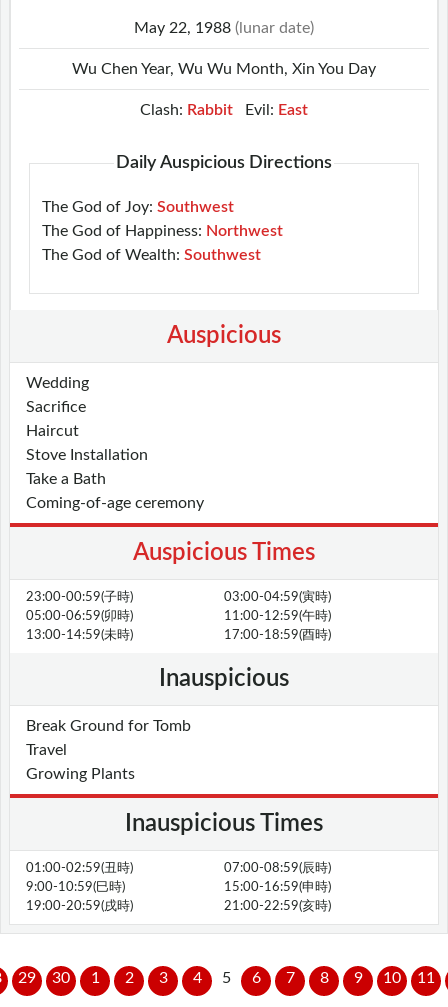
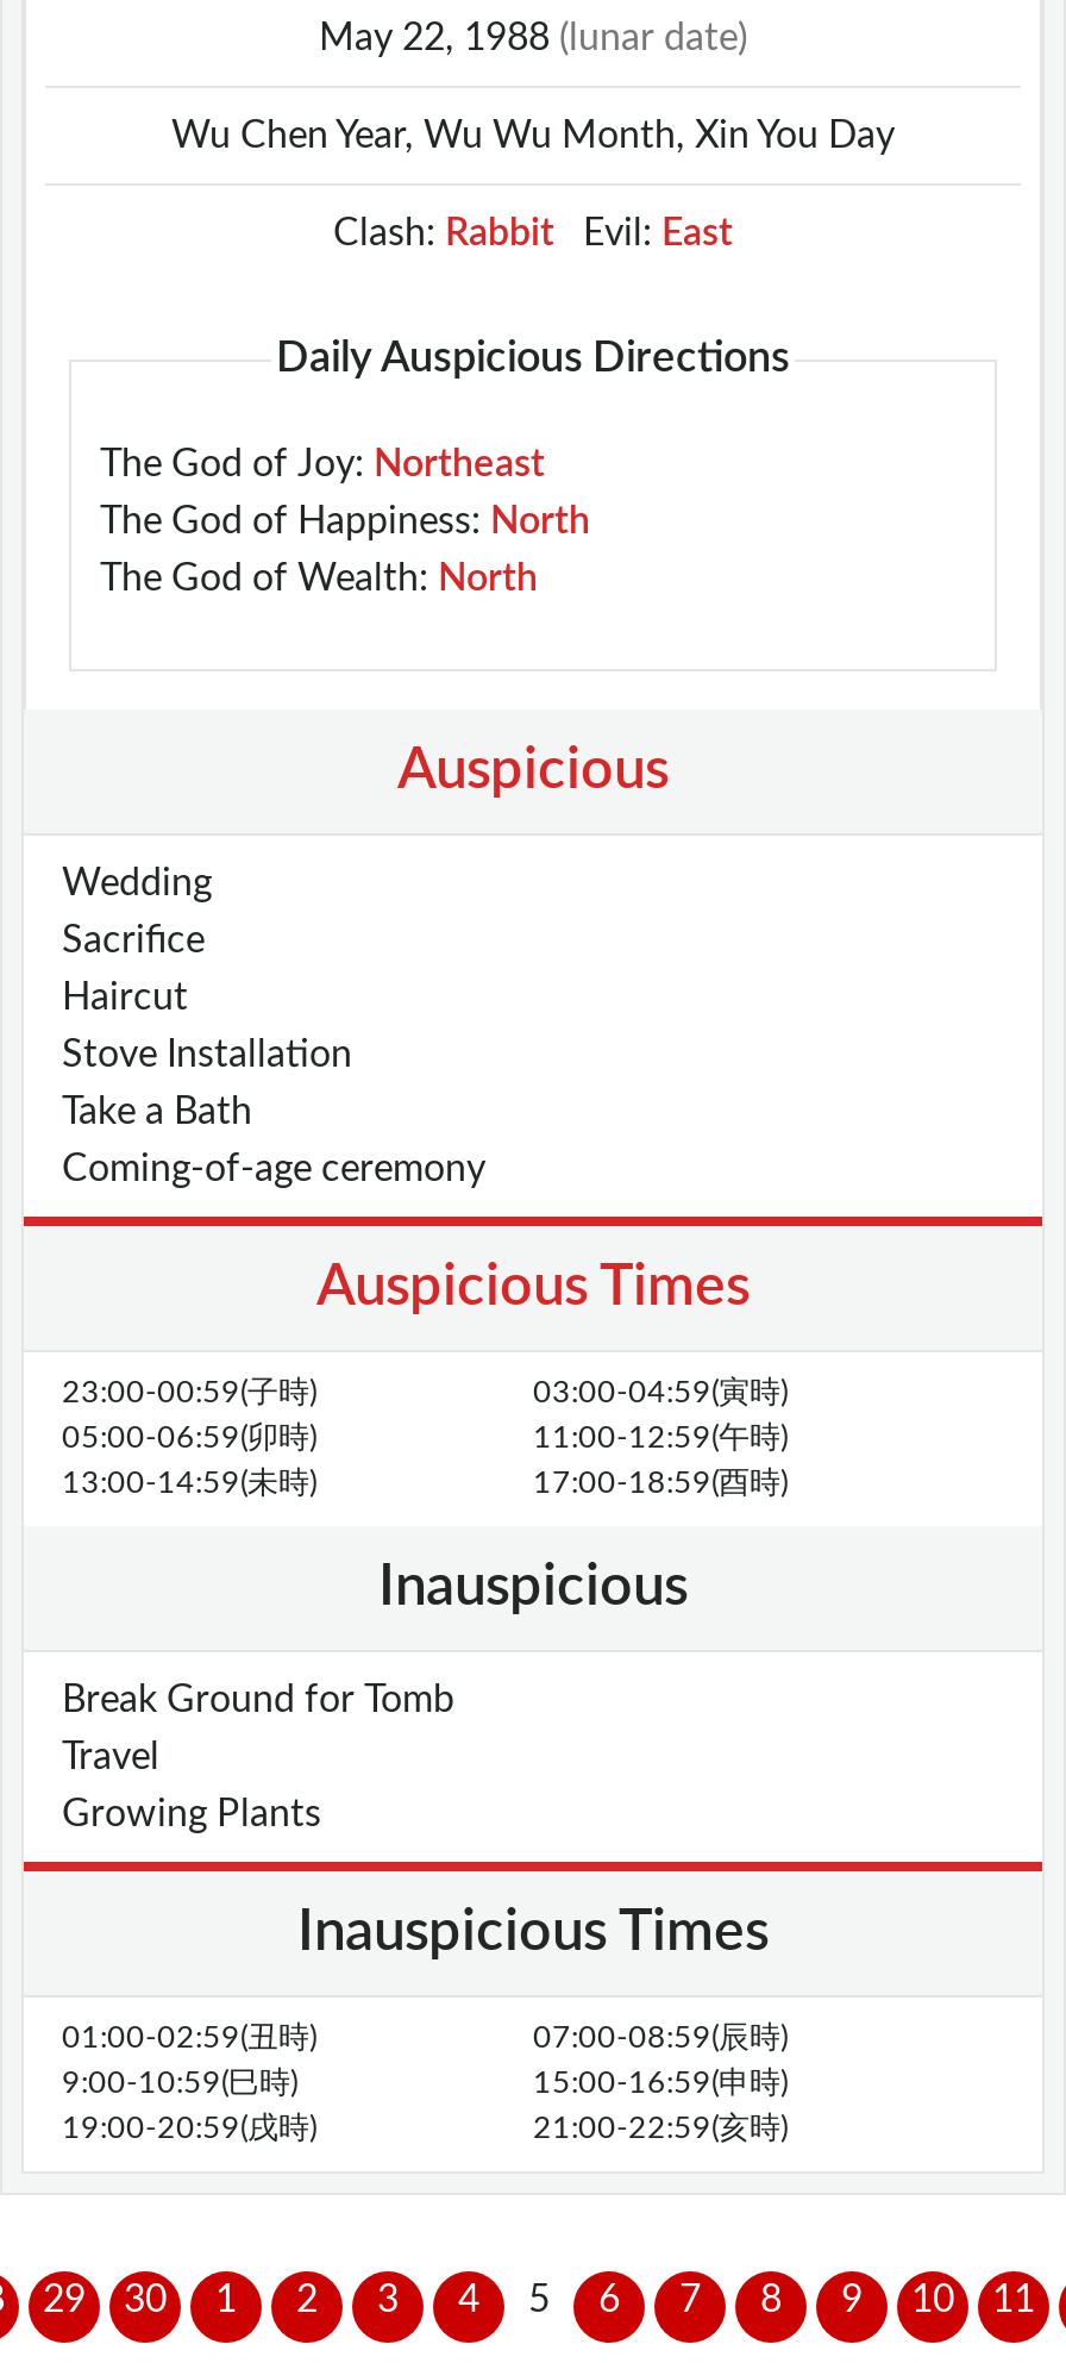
- The God of Joy: Southwest
+ The God of Joy: Northeast

- The God of Happiness: Northwest
+ The God of Happiness: North

- The God of Wealth: Southwest
+ The God of Wealth: North
